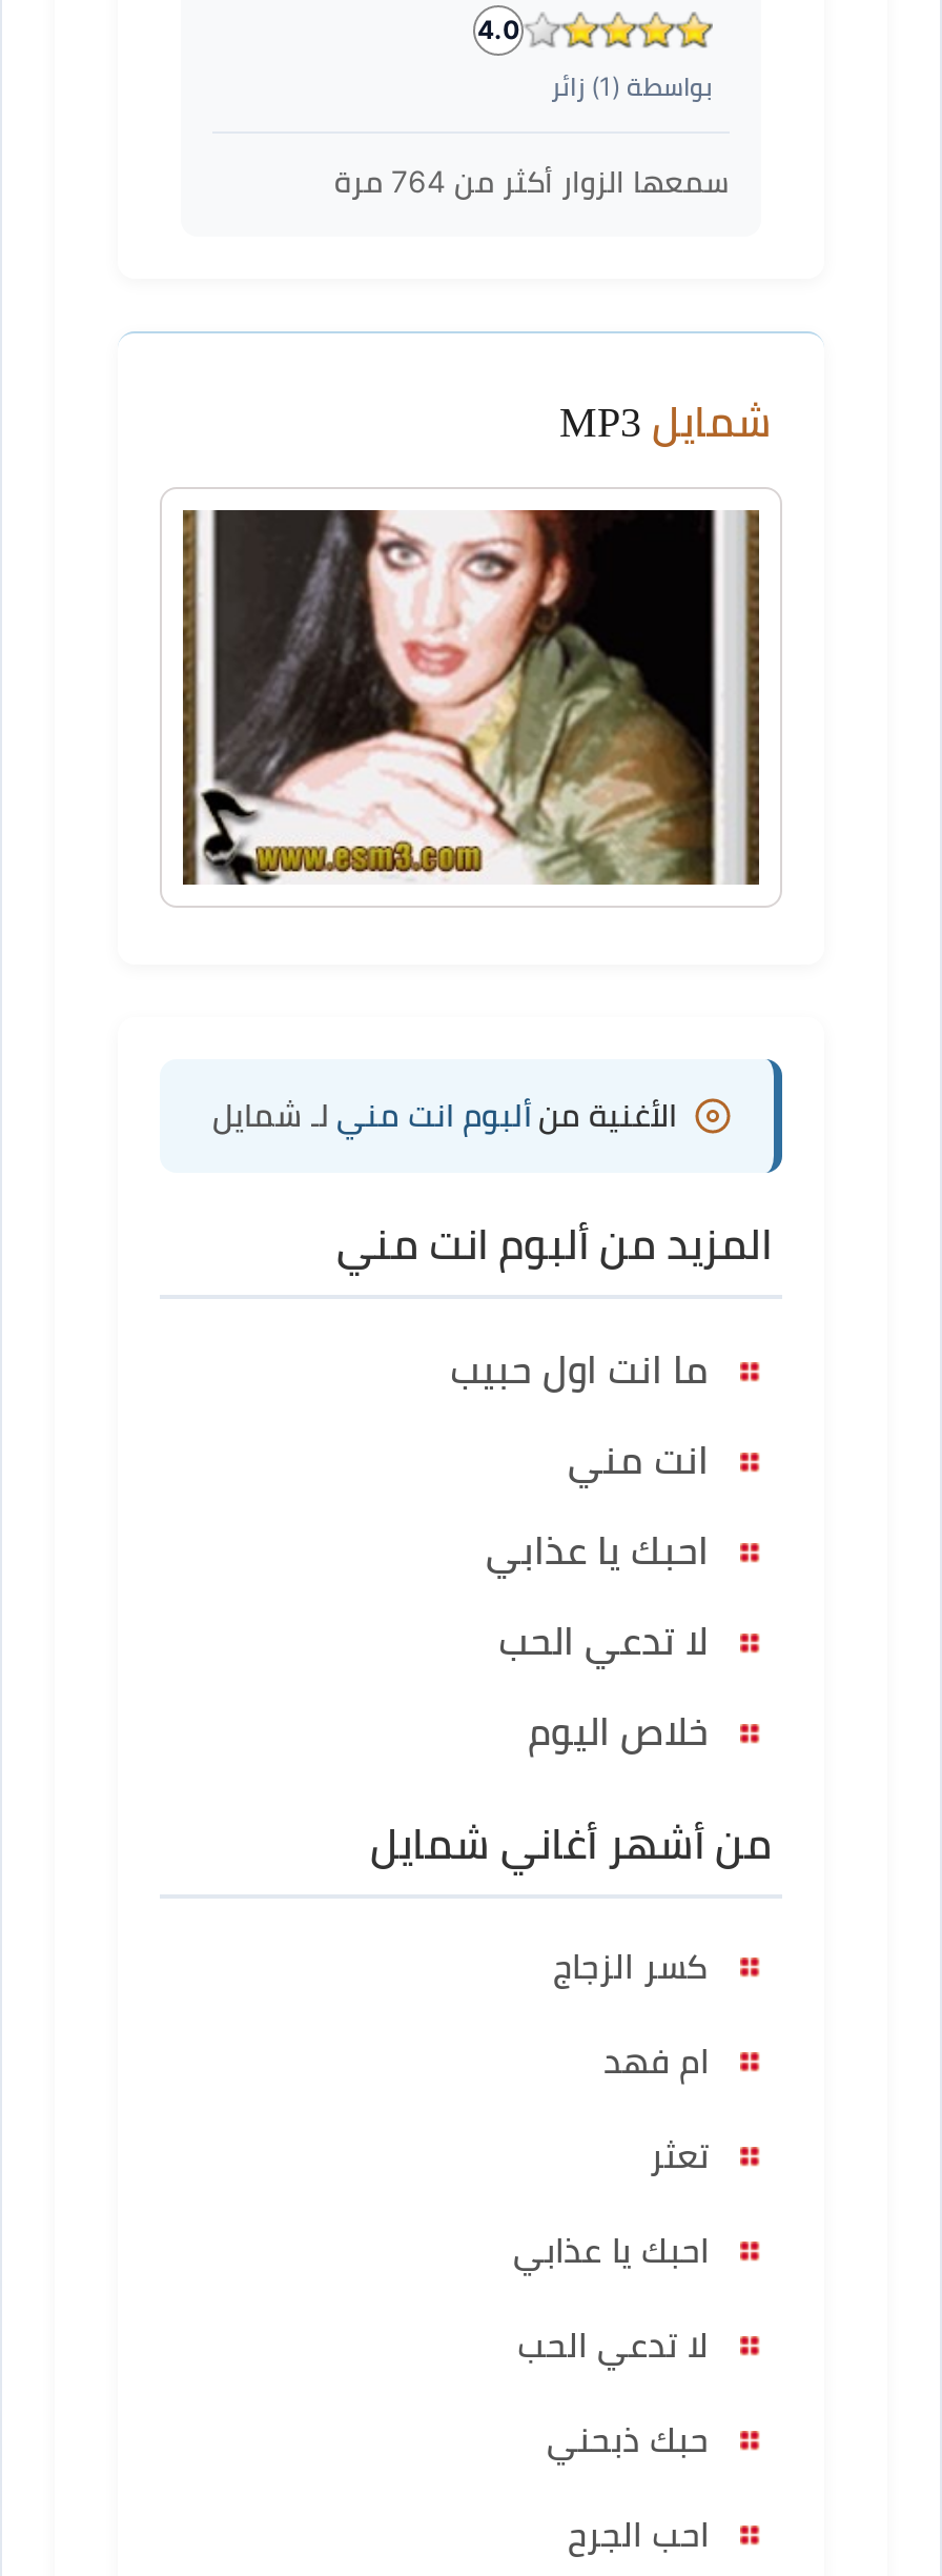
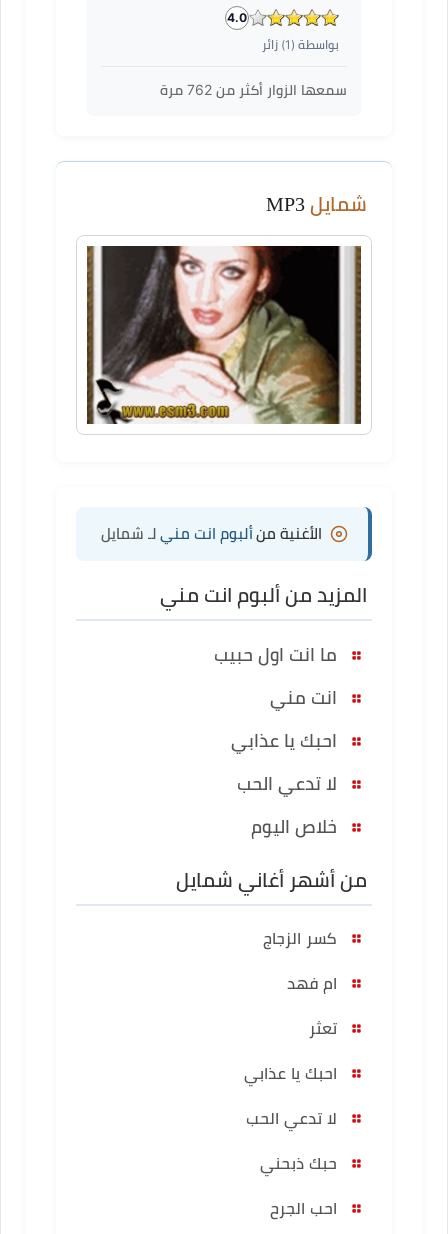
- سمعها الزوار أكثر من 764 مرة
+ سمعها الزوار أكثر من 762 مرة
